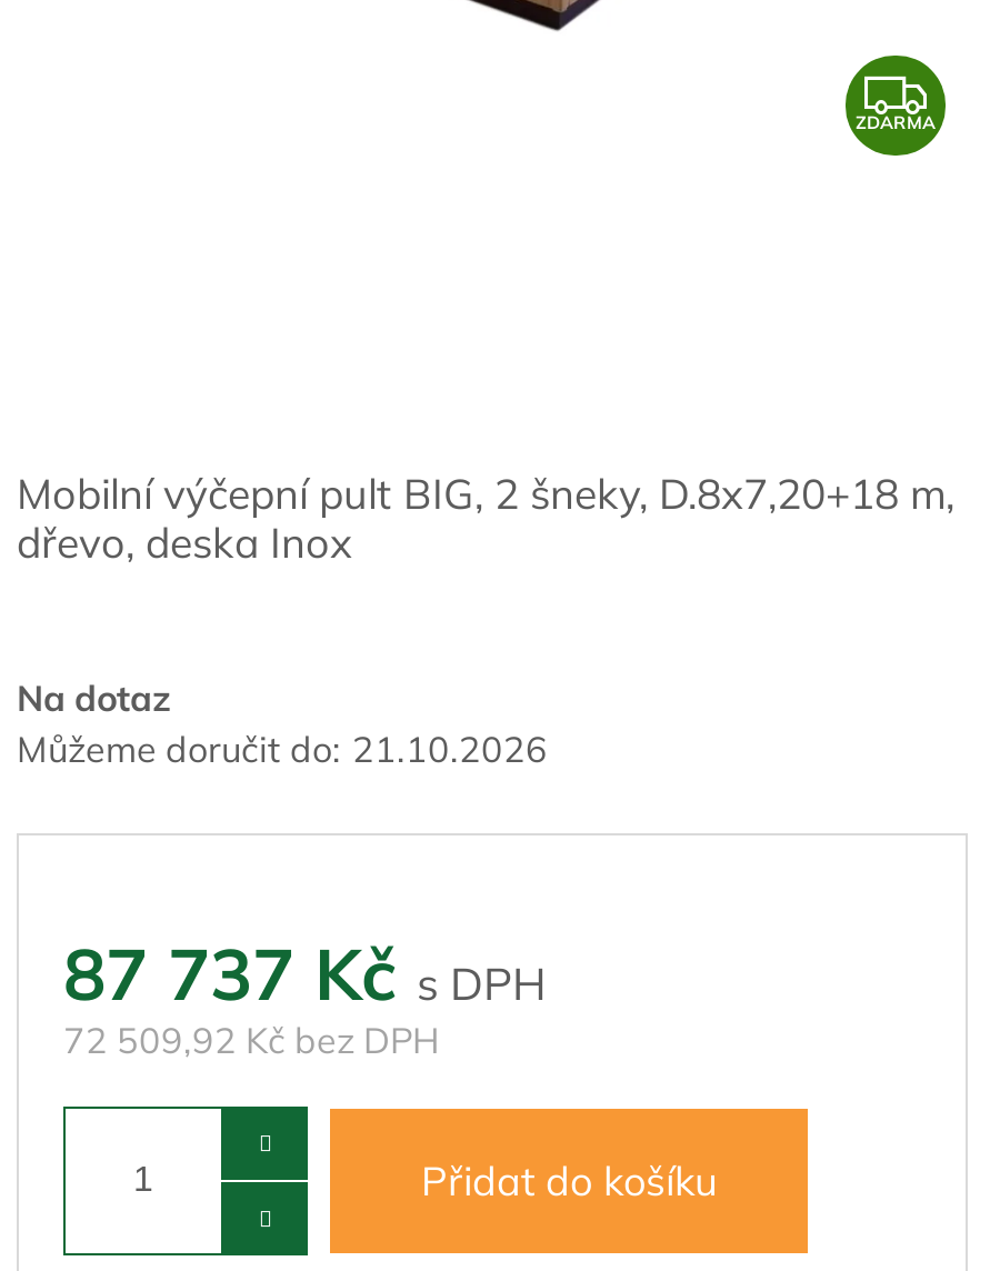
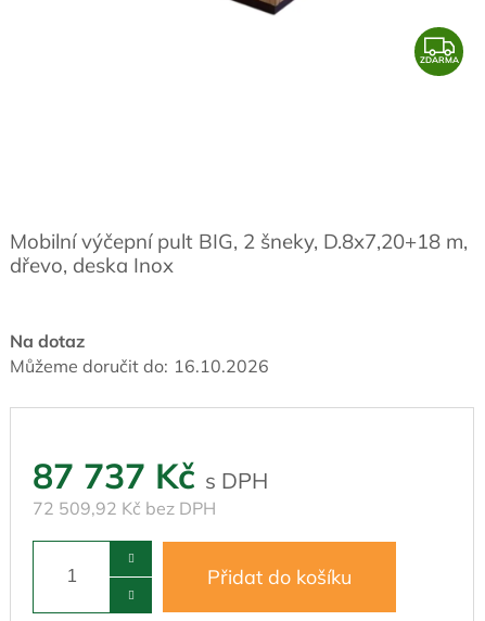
- Můžeme doručit do: 21.10.2026
+ Můžeme doručit do: 16.10.2026
